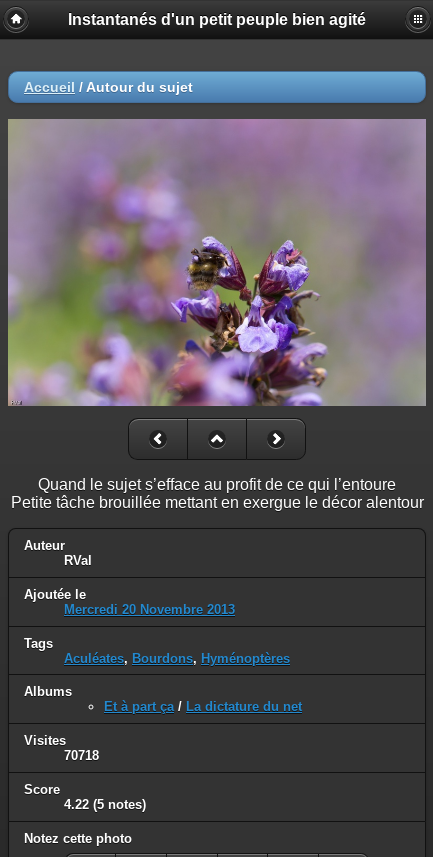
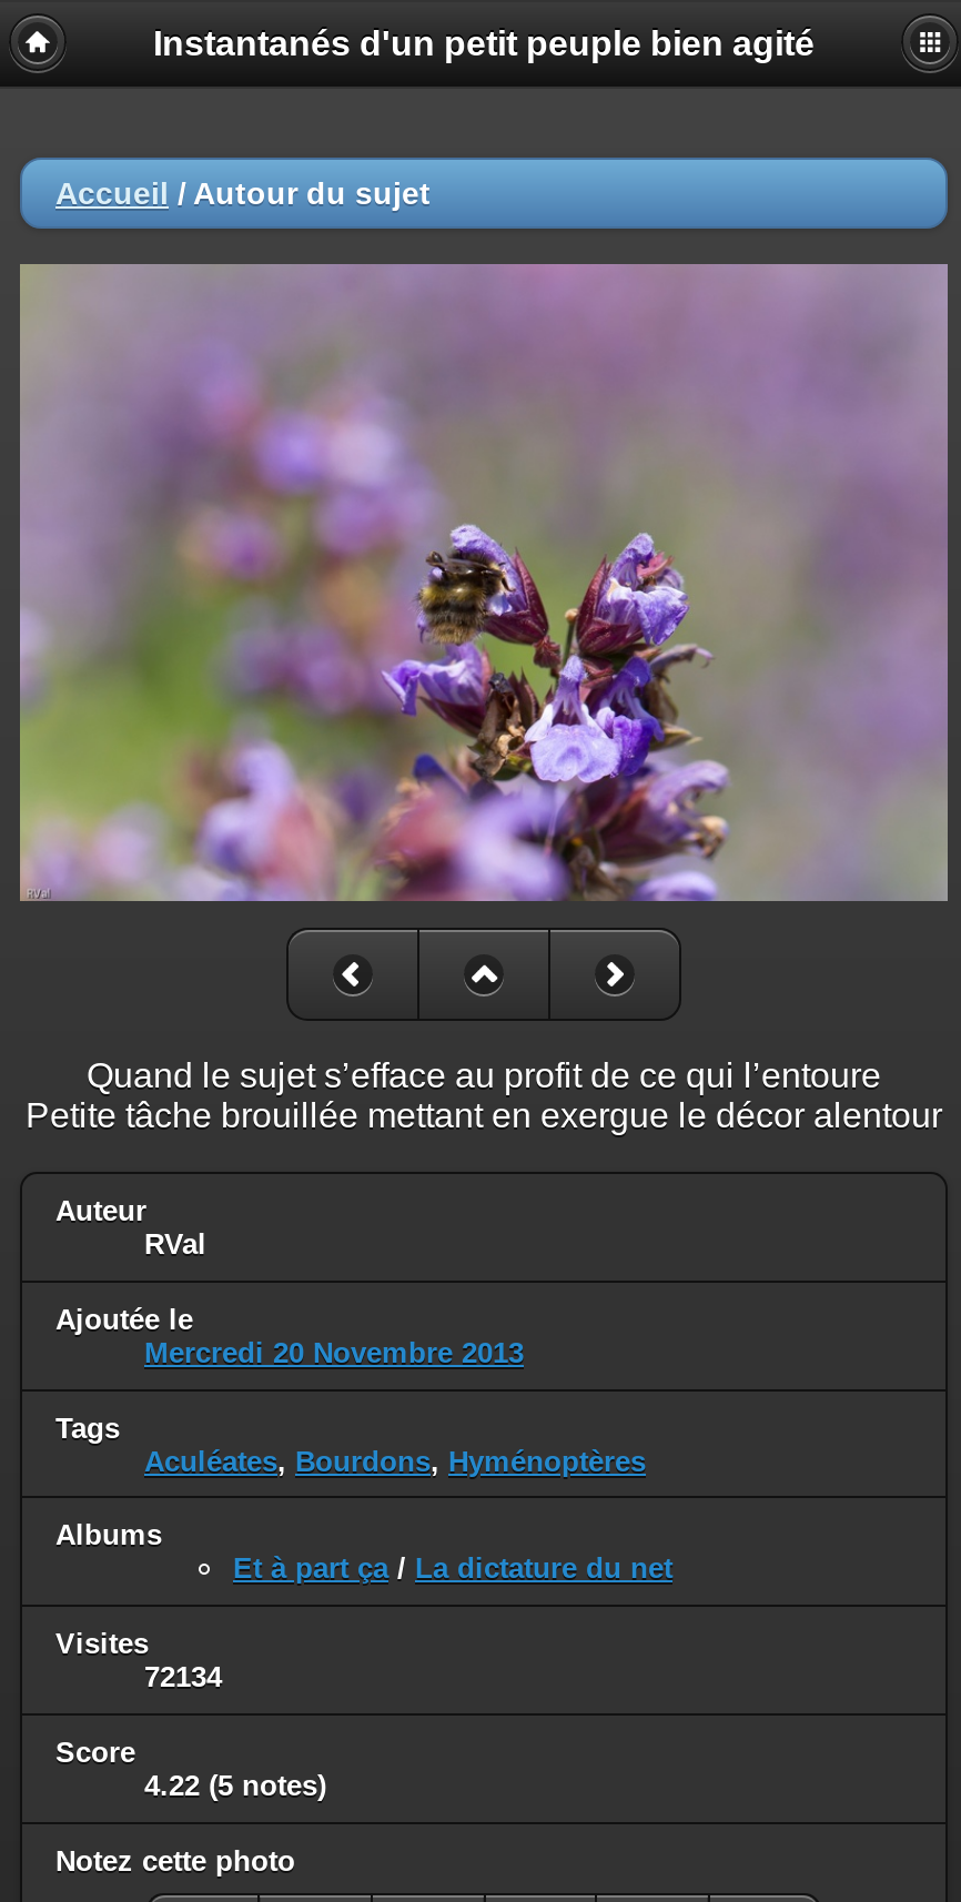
- 70718
+ 72134
